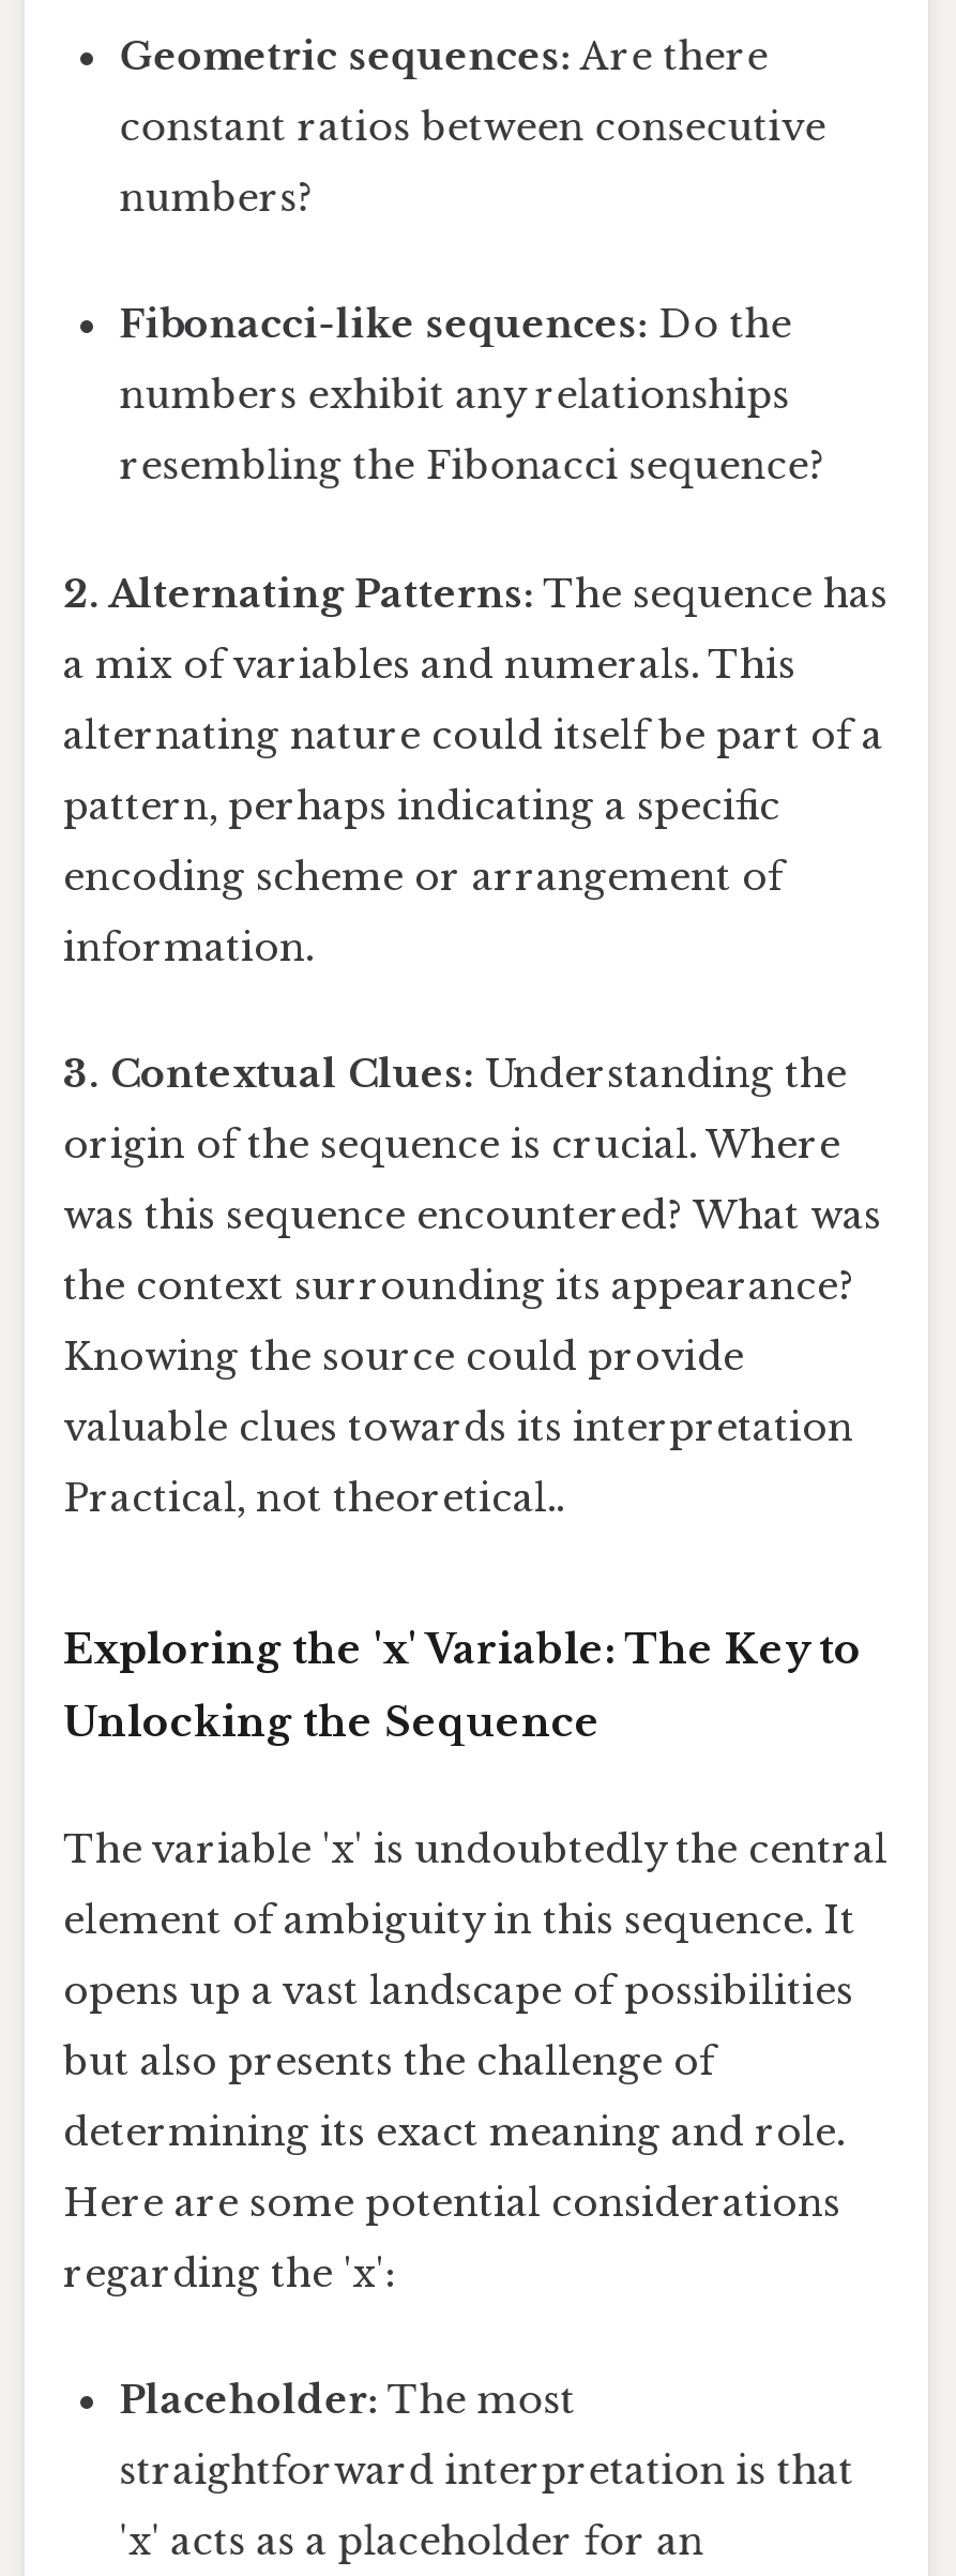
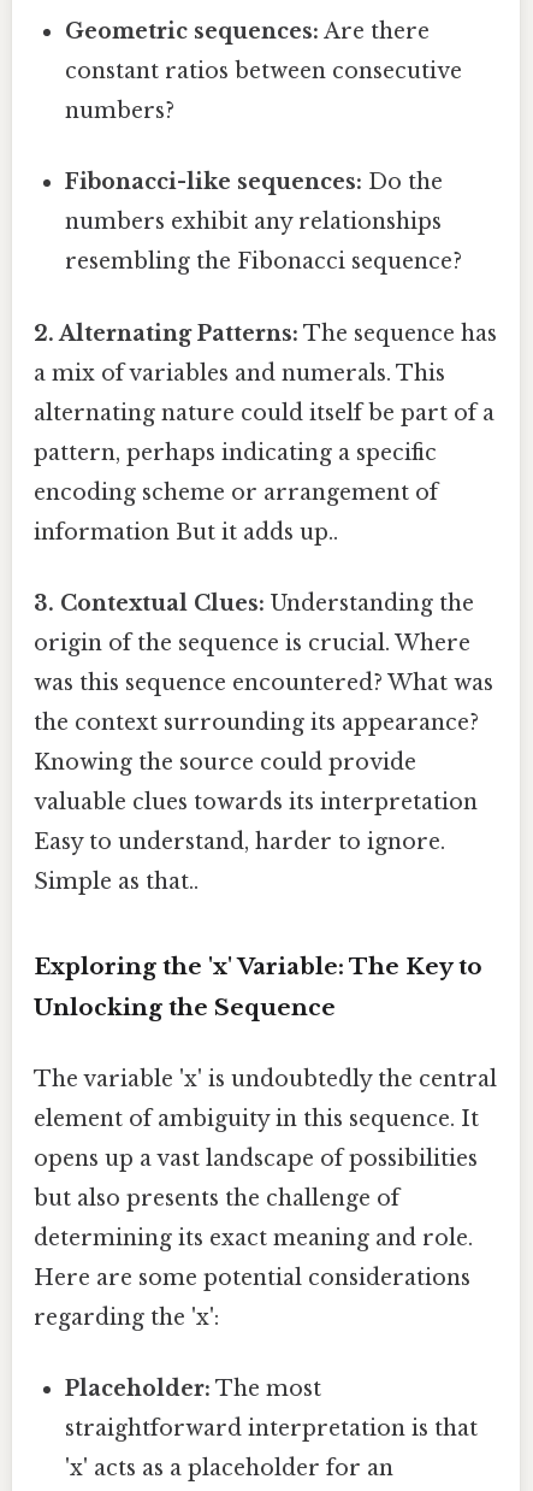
- information.
+ information But it adds up..

- Practical, not theoretical..
+ Easy to understand, harder to ignore.
+ Simple as that..
